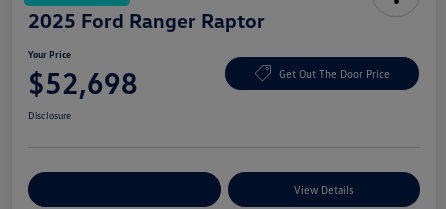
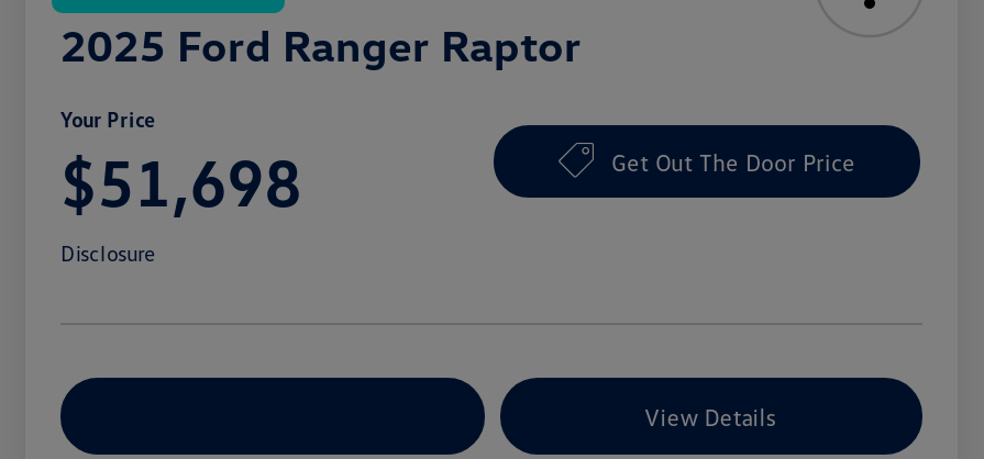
- $52,698
+ $51,698
